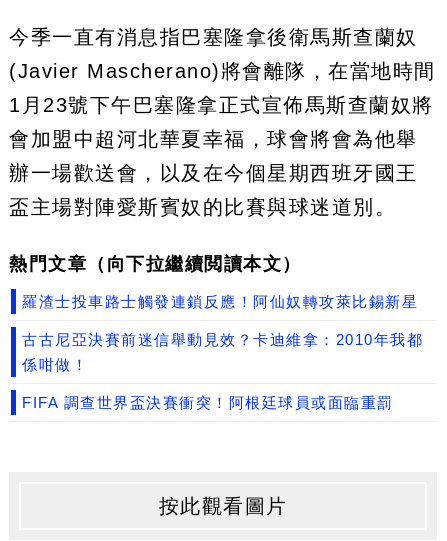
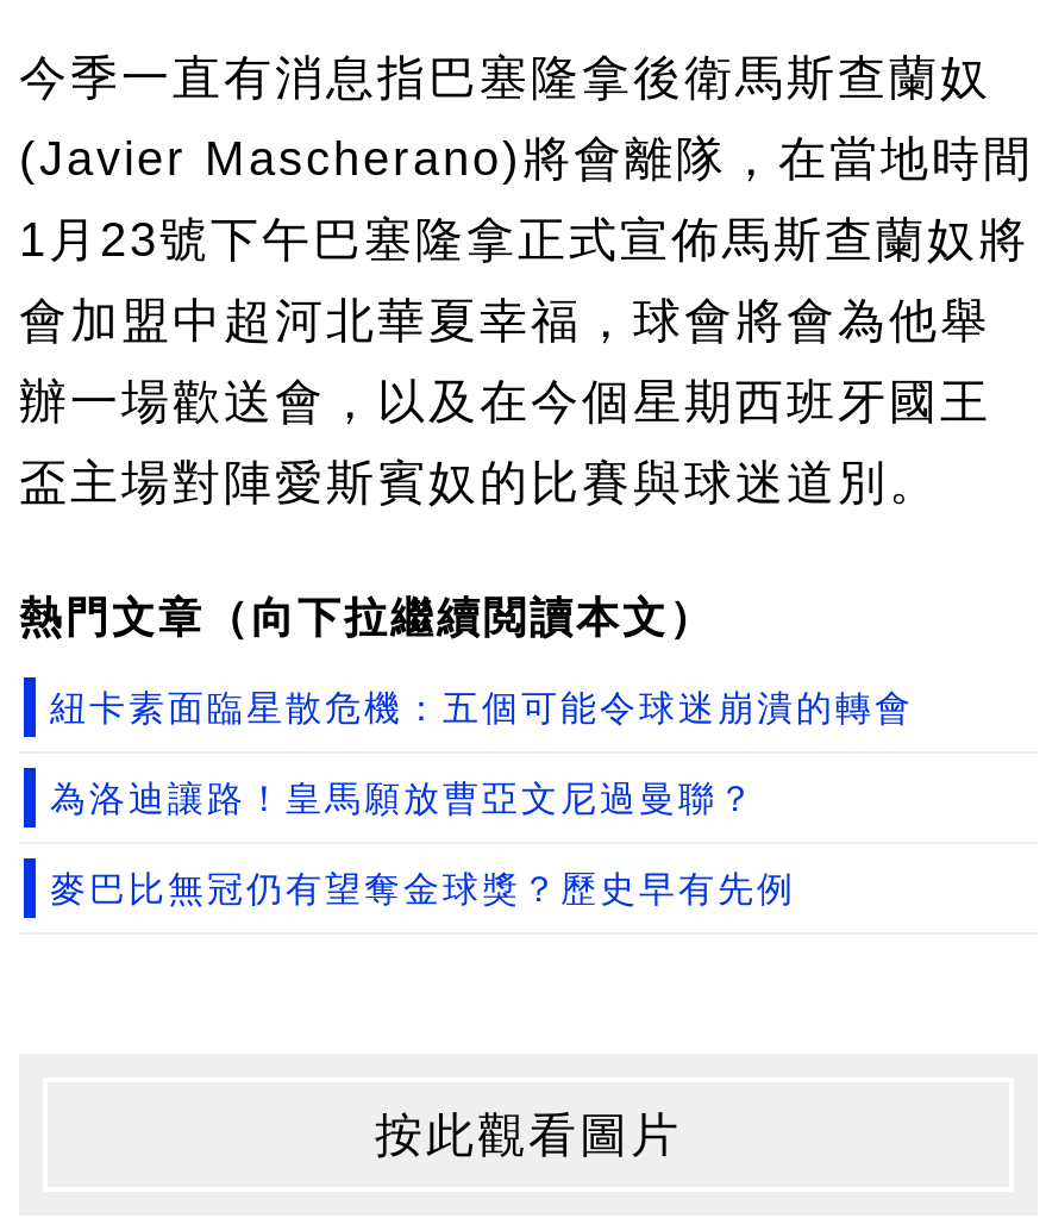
- 羅渣士投車路士觸發連鎖反應！阿仙奴轉攻萊比錫新星
- 古古尼亞決賽前迷信舉動見效？卡迪維拿：2010年我都
- 係咁做！
- FIFA 調查世界盃決賽衝突！阿根廷球員或面臨重罰
+ 紐卡素面臨星散危機：五個可能令球迷崩潰的轉會
+ 為洛迪讓路！皇馬願放曹亞文尼過曼聯？
+ 麥巴比無冠仍有望奪金球獎？歷史早有先例
